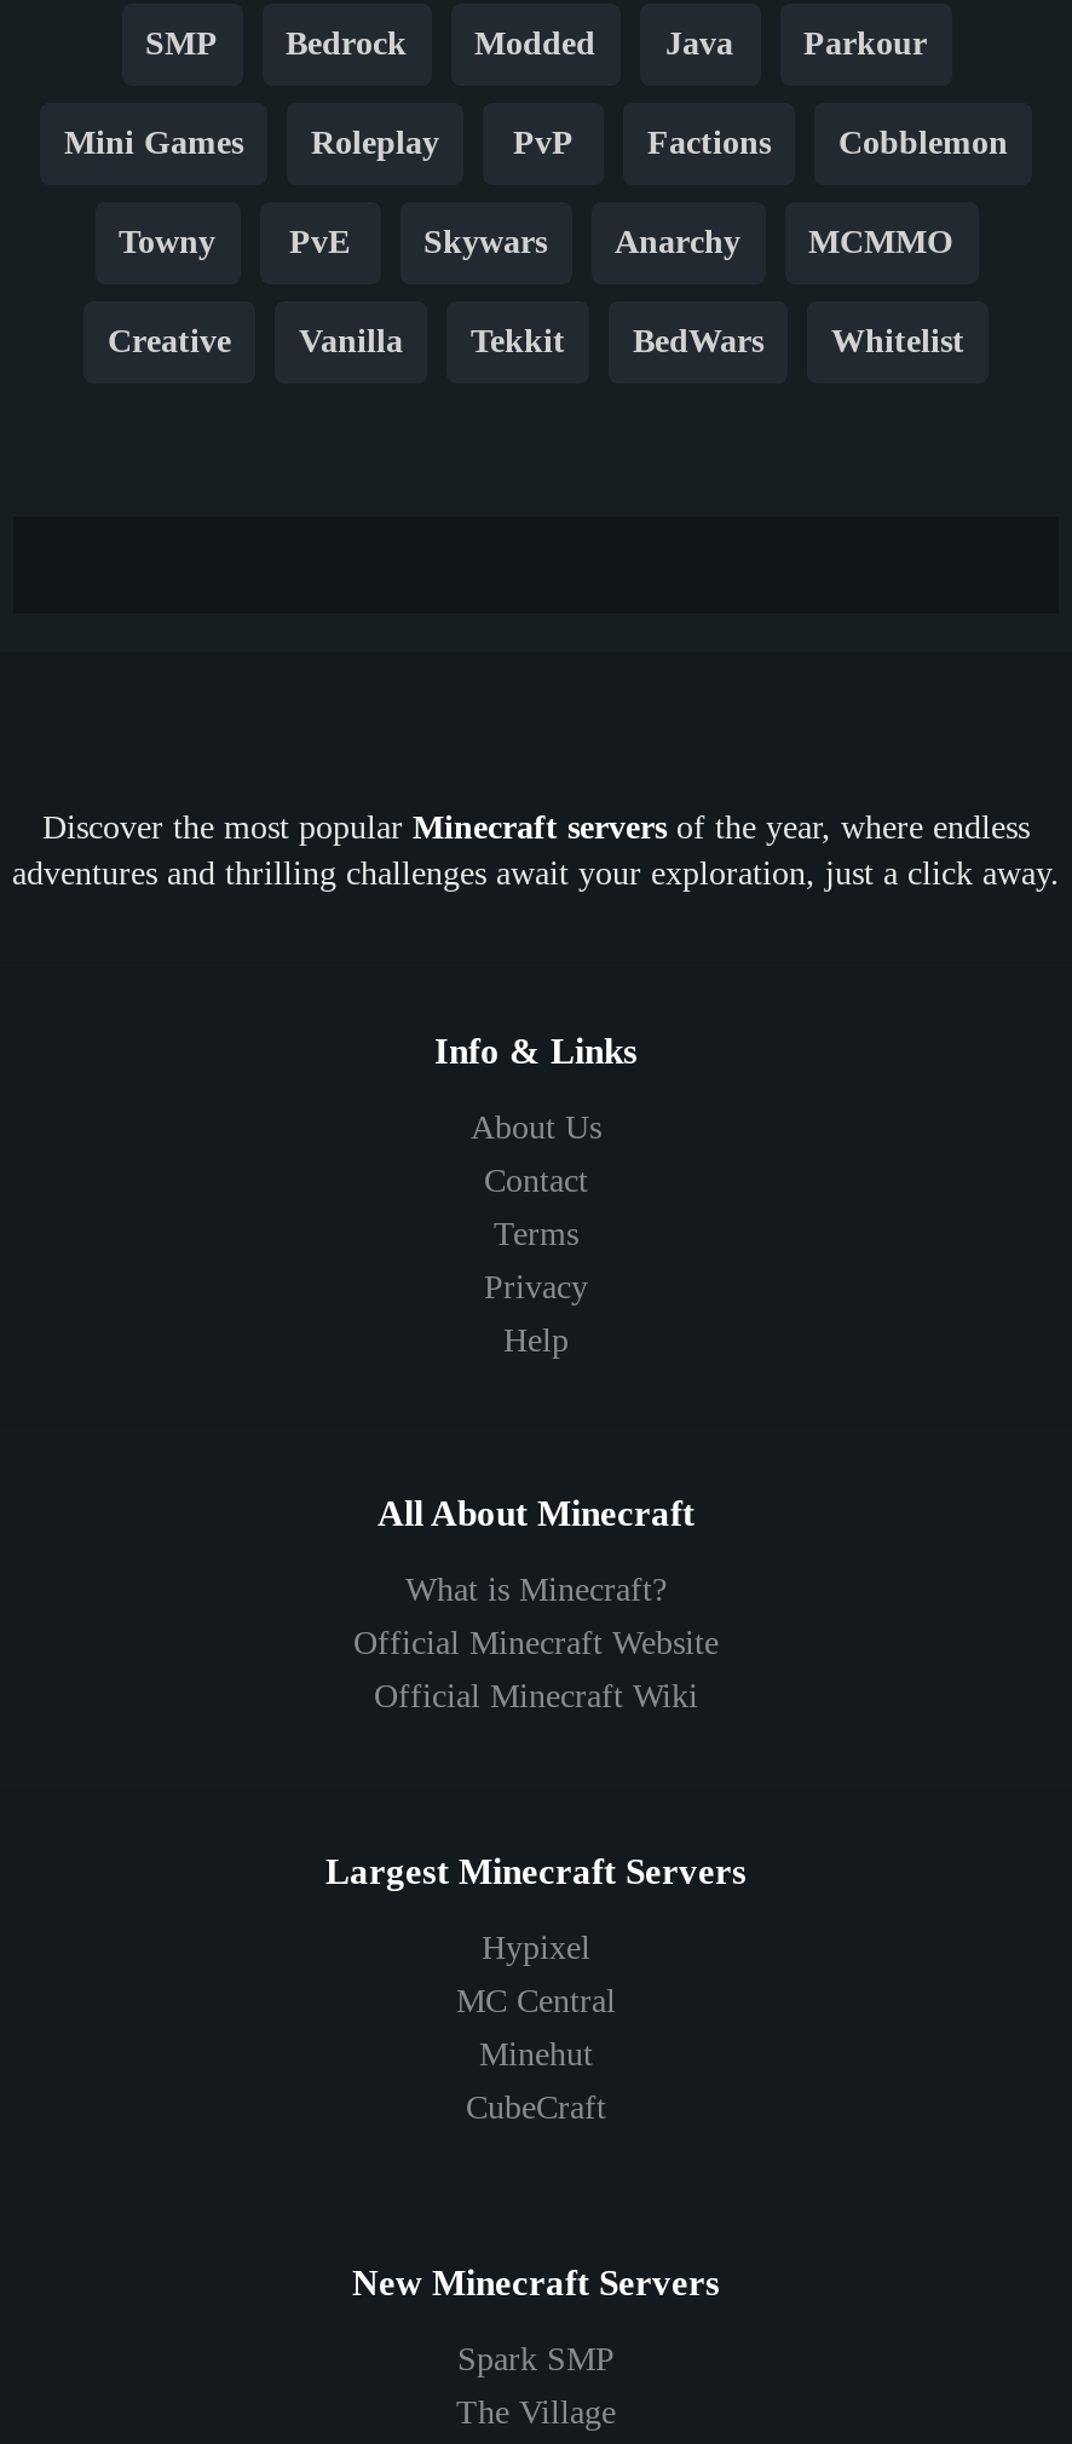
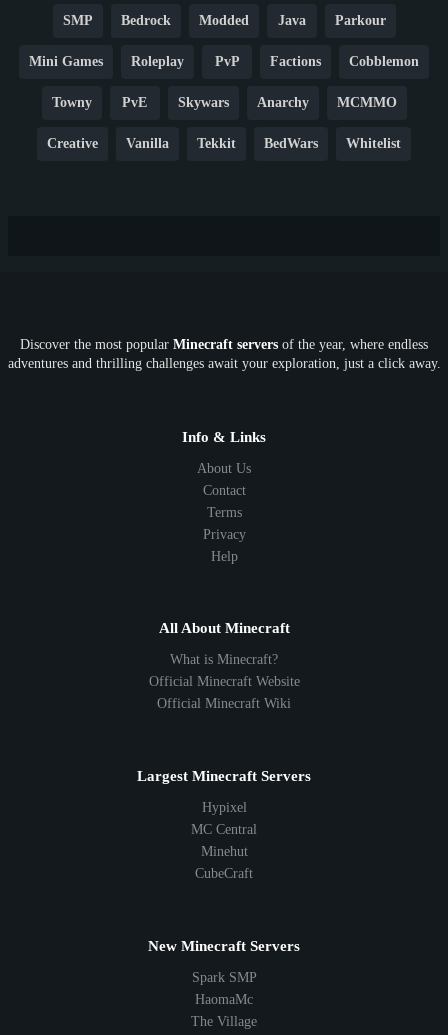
+ HaomaMc
